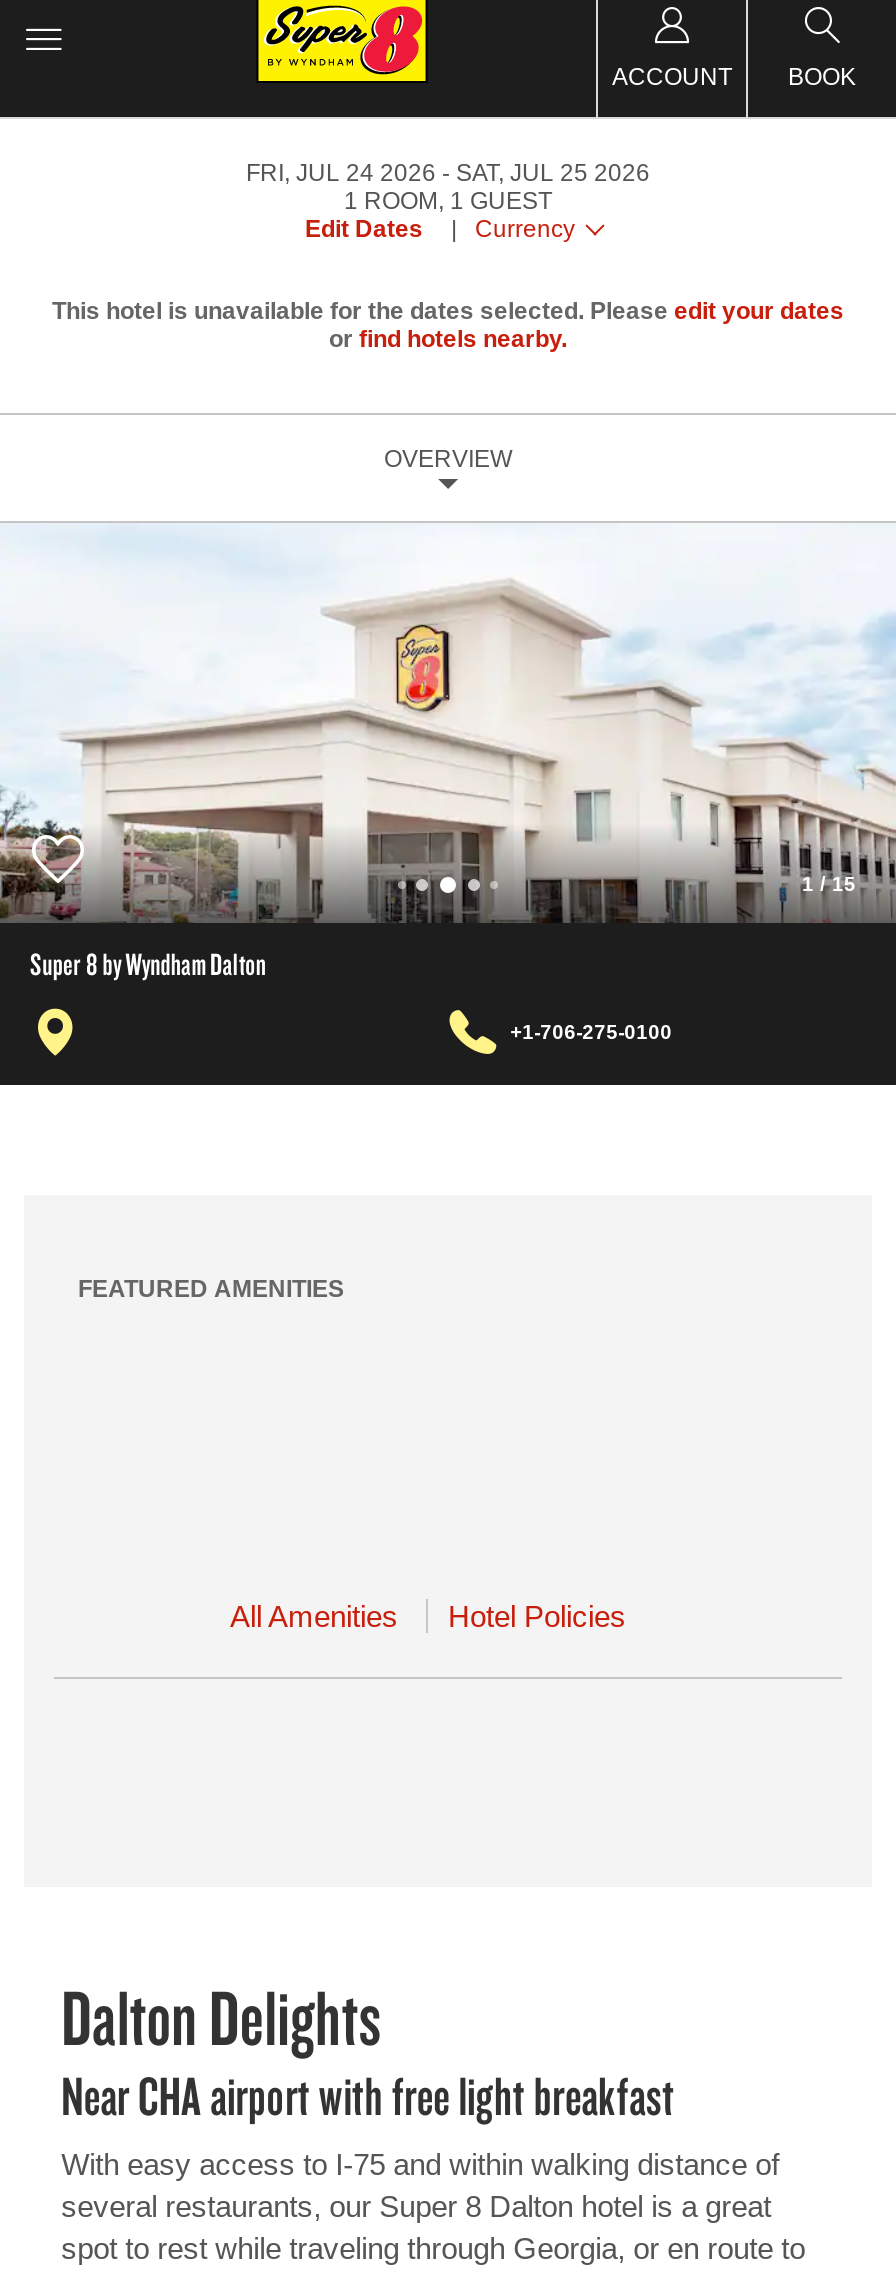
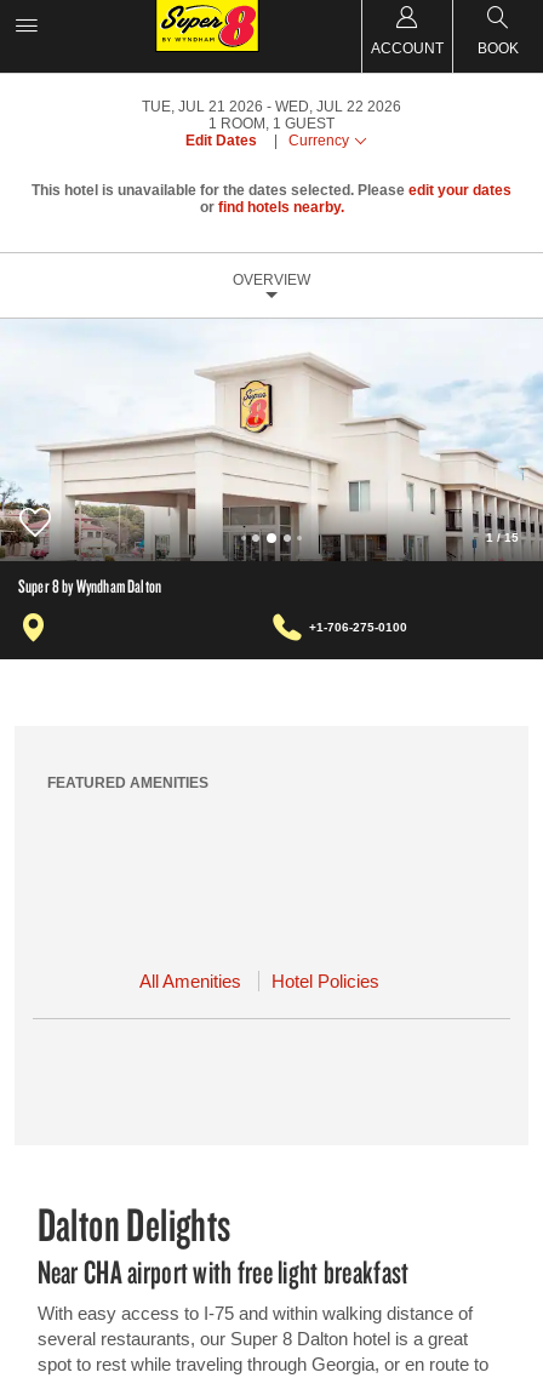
- FRI, JUL 24 2026
+ TUE, JUL 21 2026

- SAT, JUL 25 2026
+ WED, JUL 22 2026
